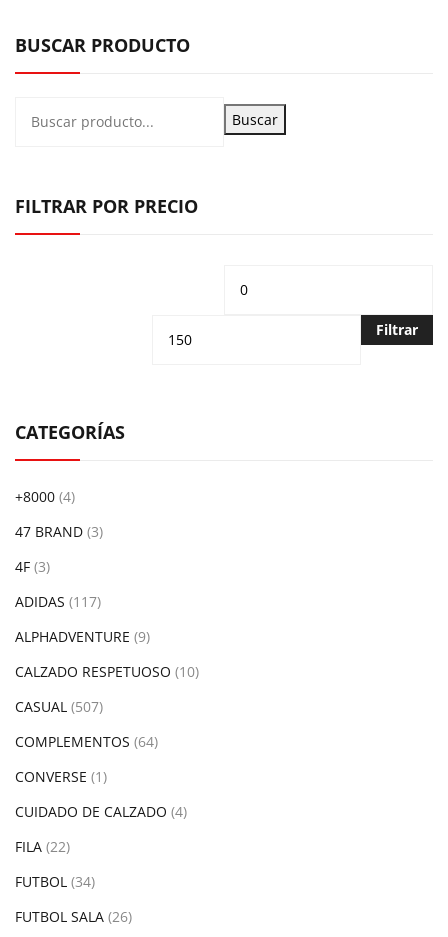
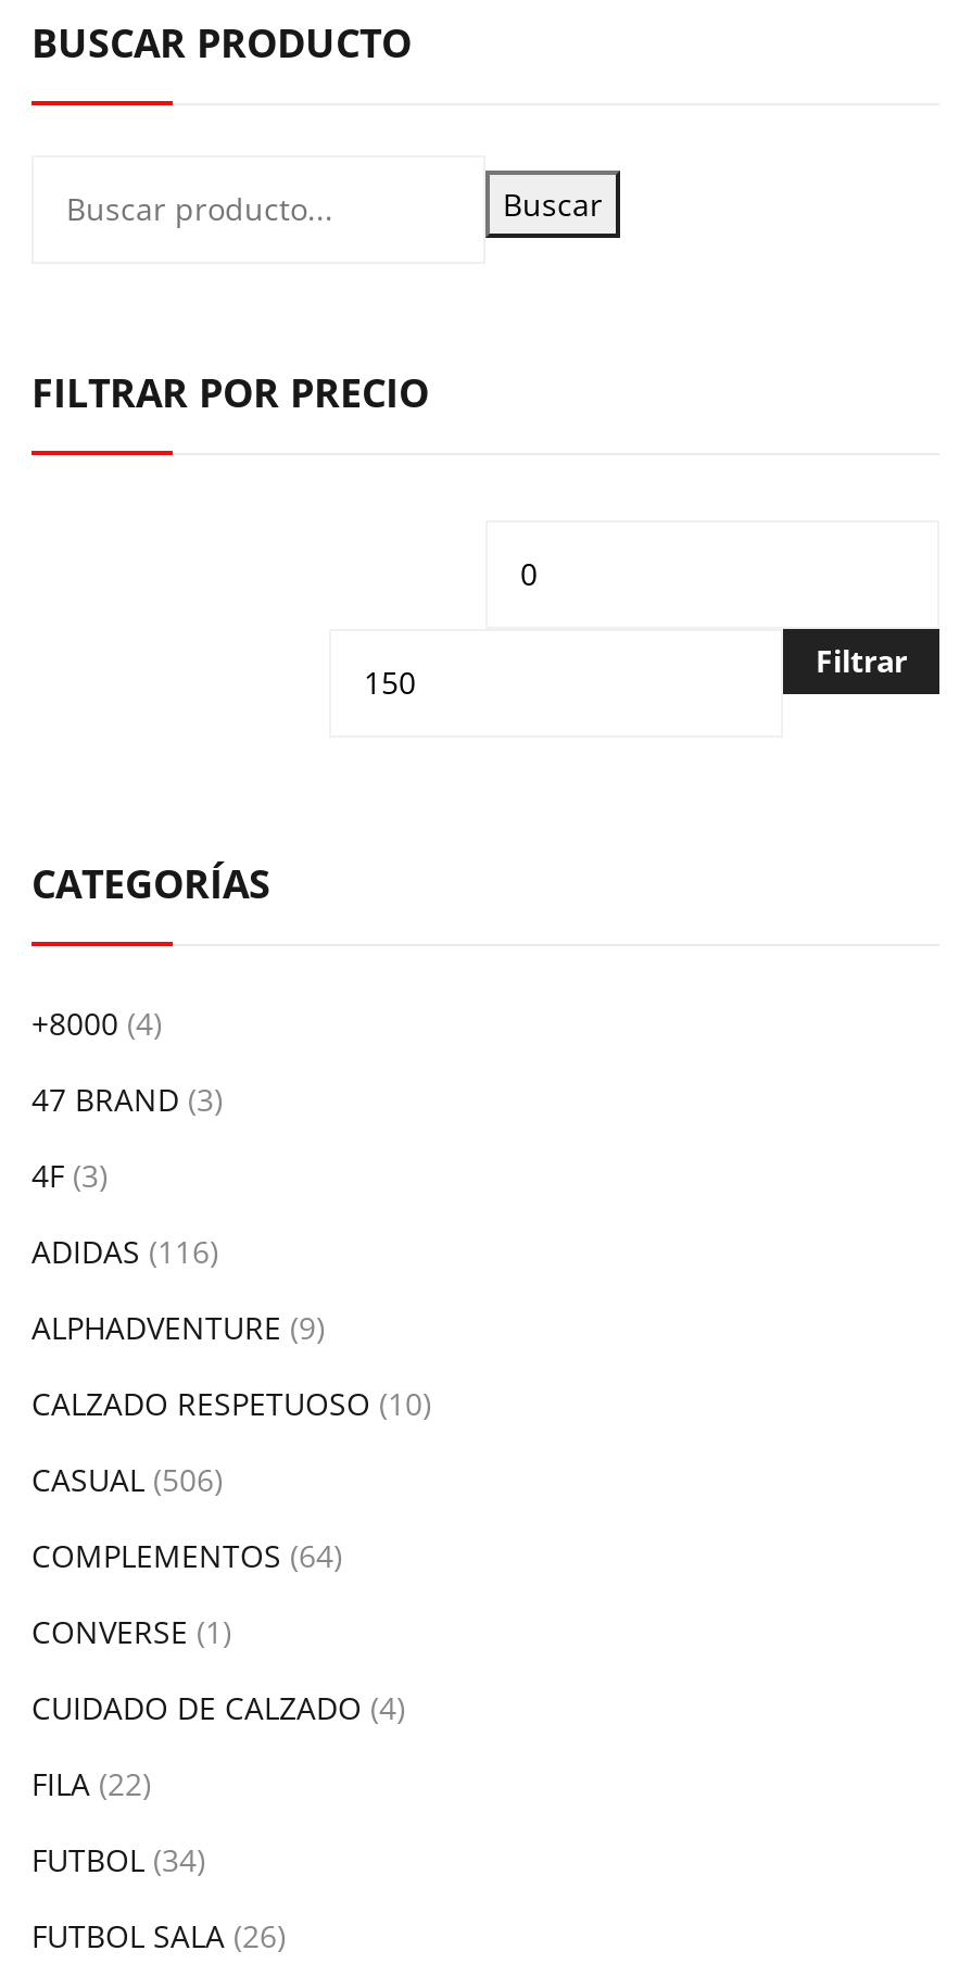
- ADIDAS (117)
+ ADIDAS (116)

- CASUAL (507)
+ CASUAL (506)
